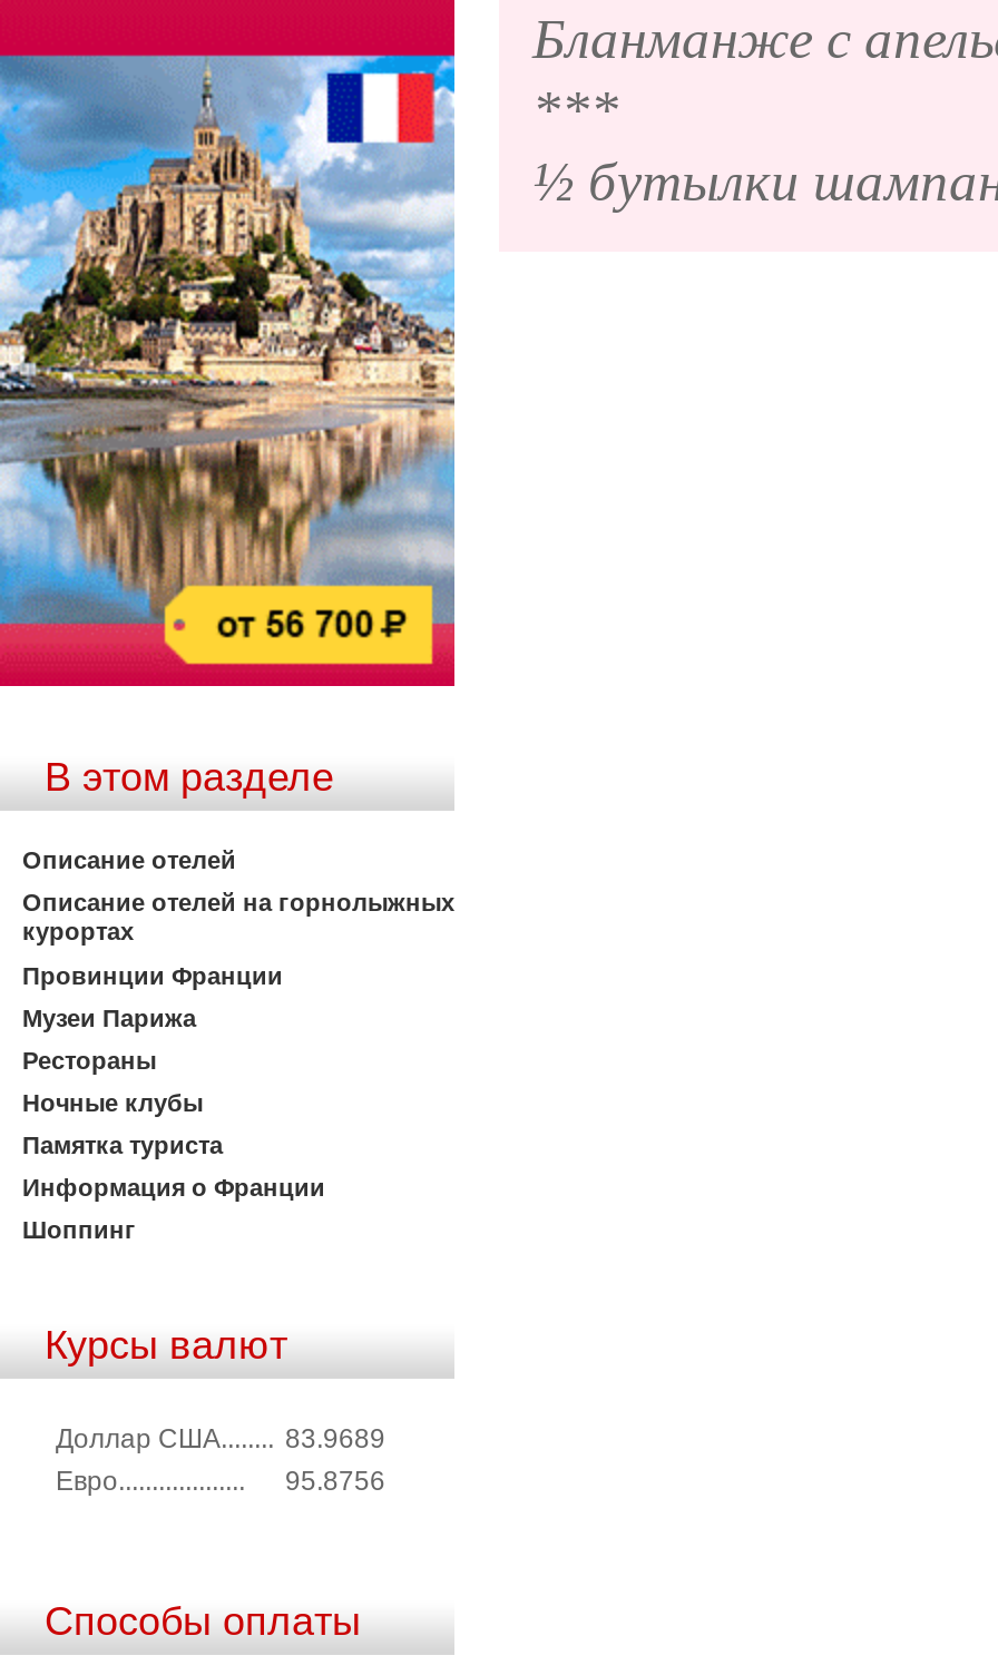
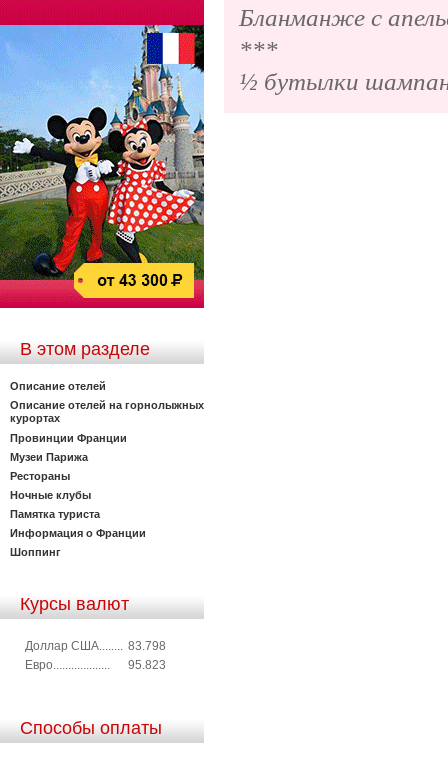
- [image]
+ [image]

- Доллар США........ 83.9689
+ Доллар США........ 83.798

- Евро................... 95.8756
+ Евро................... 95.823
